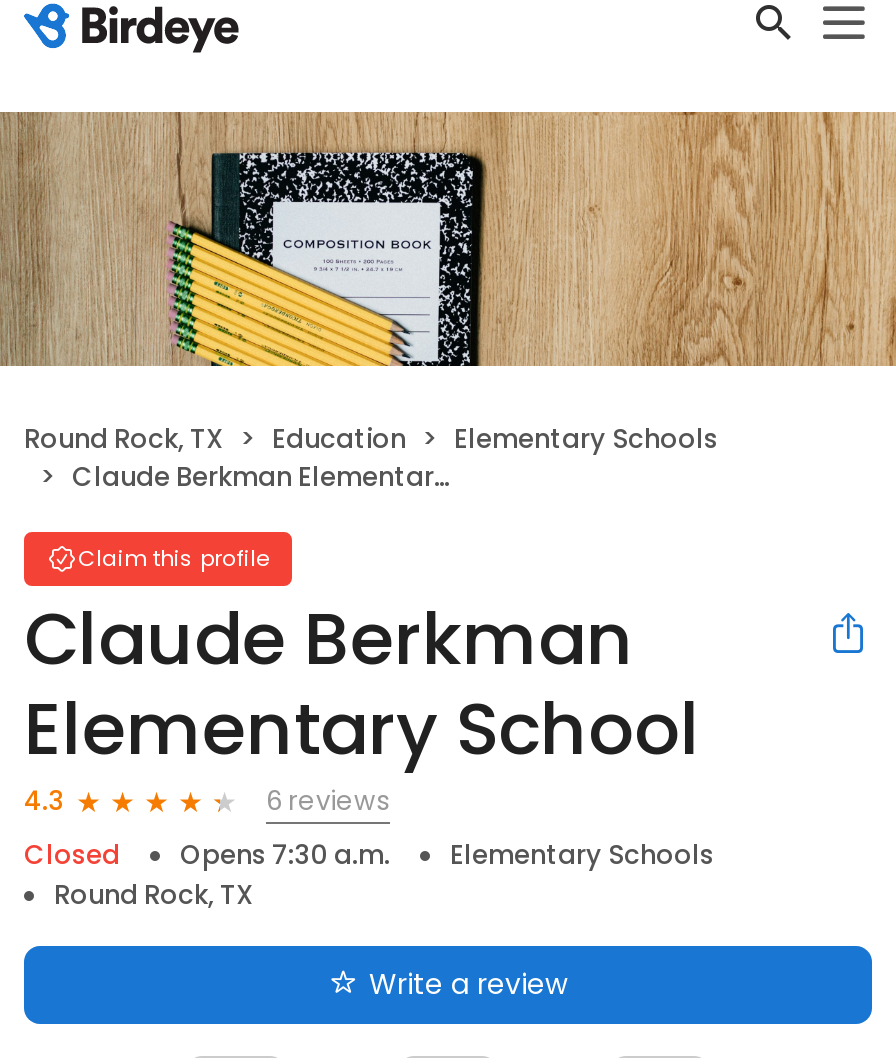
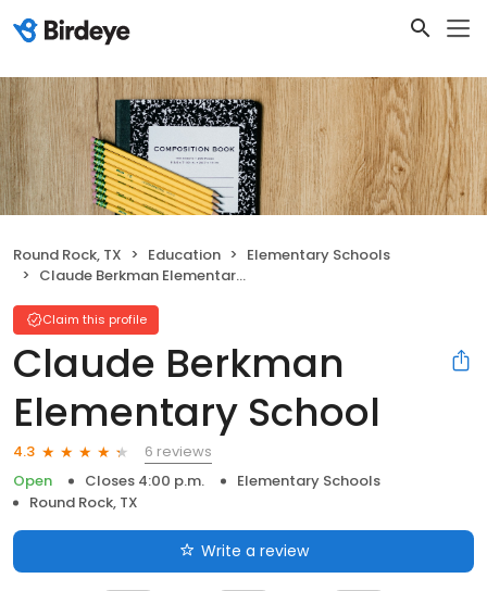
- Closed
- Opens 7:30 a.m.
+ Open
+ Closes 4:00 p.m.
